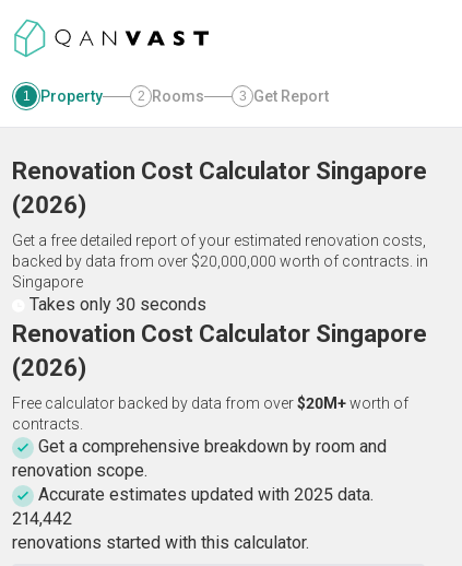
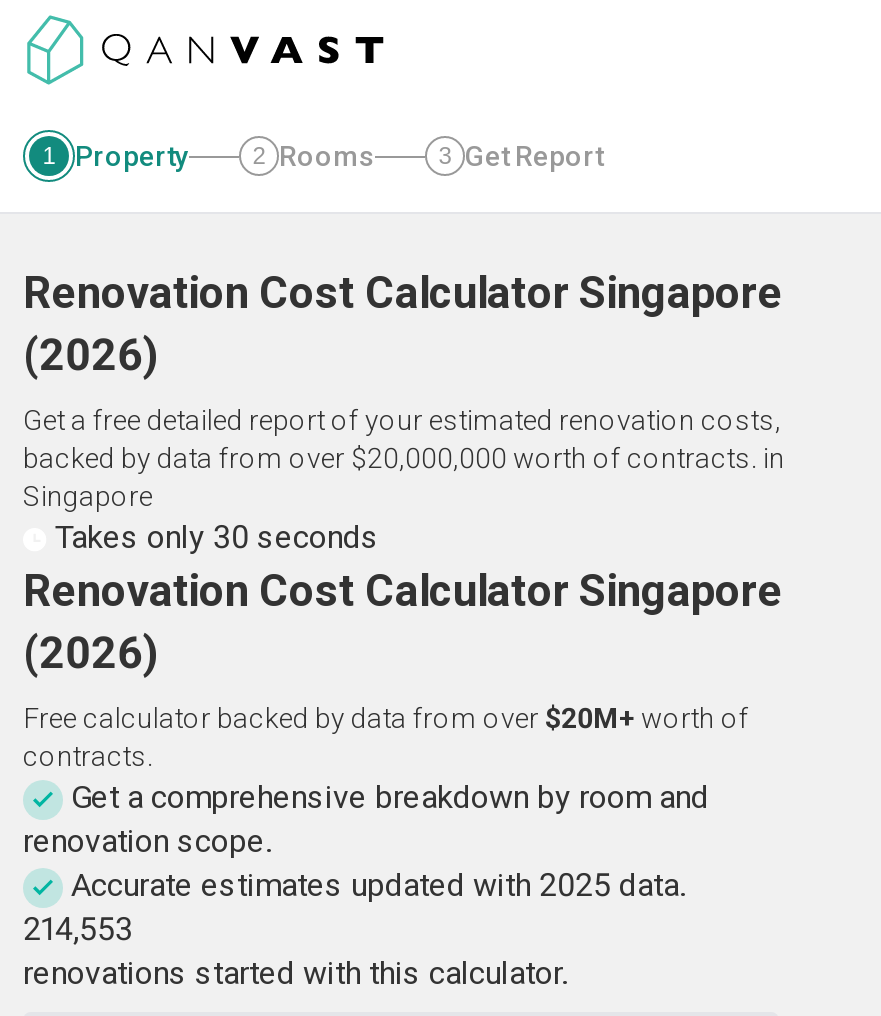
- 214,442
+ 214,553
